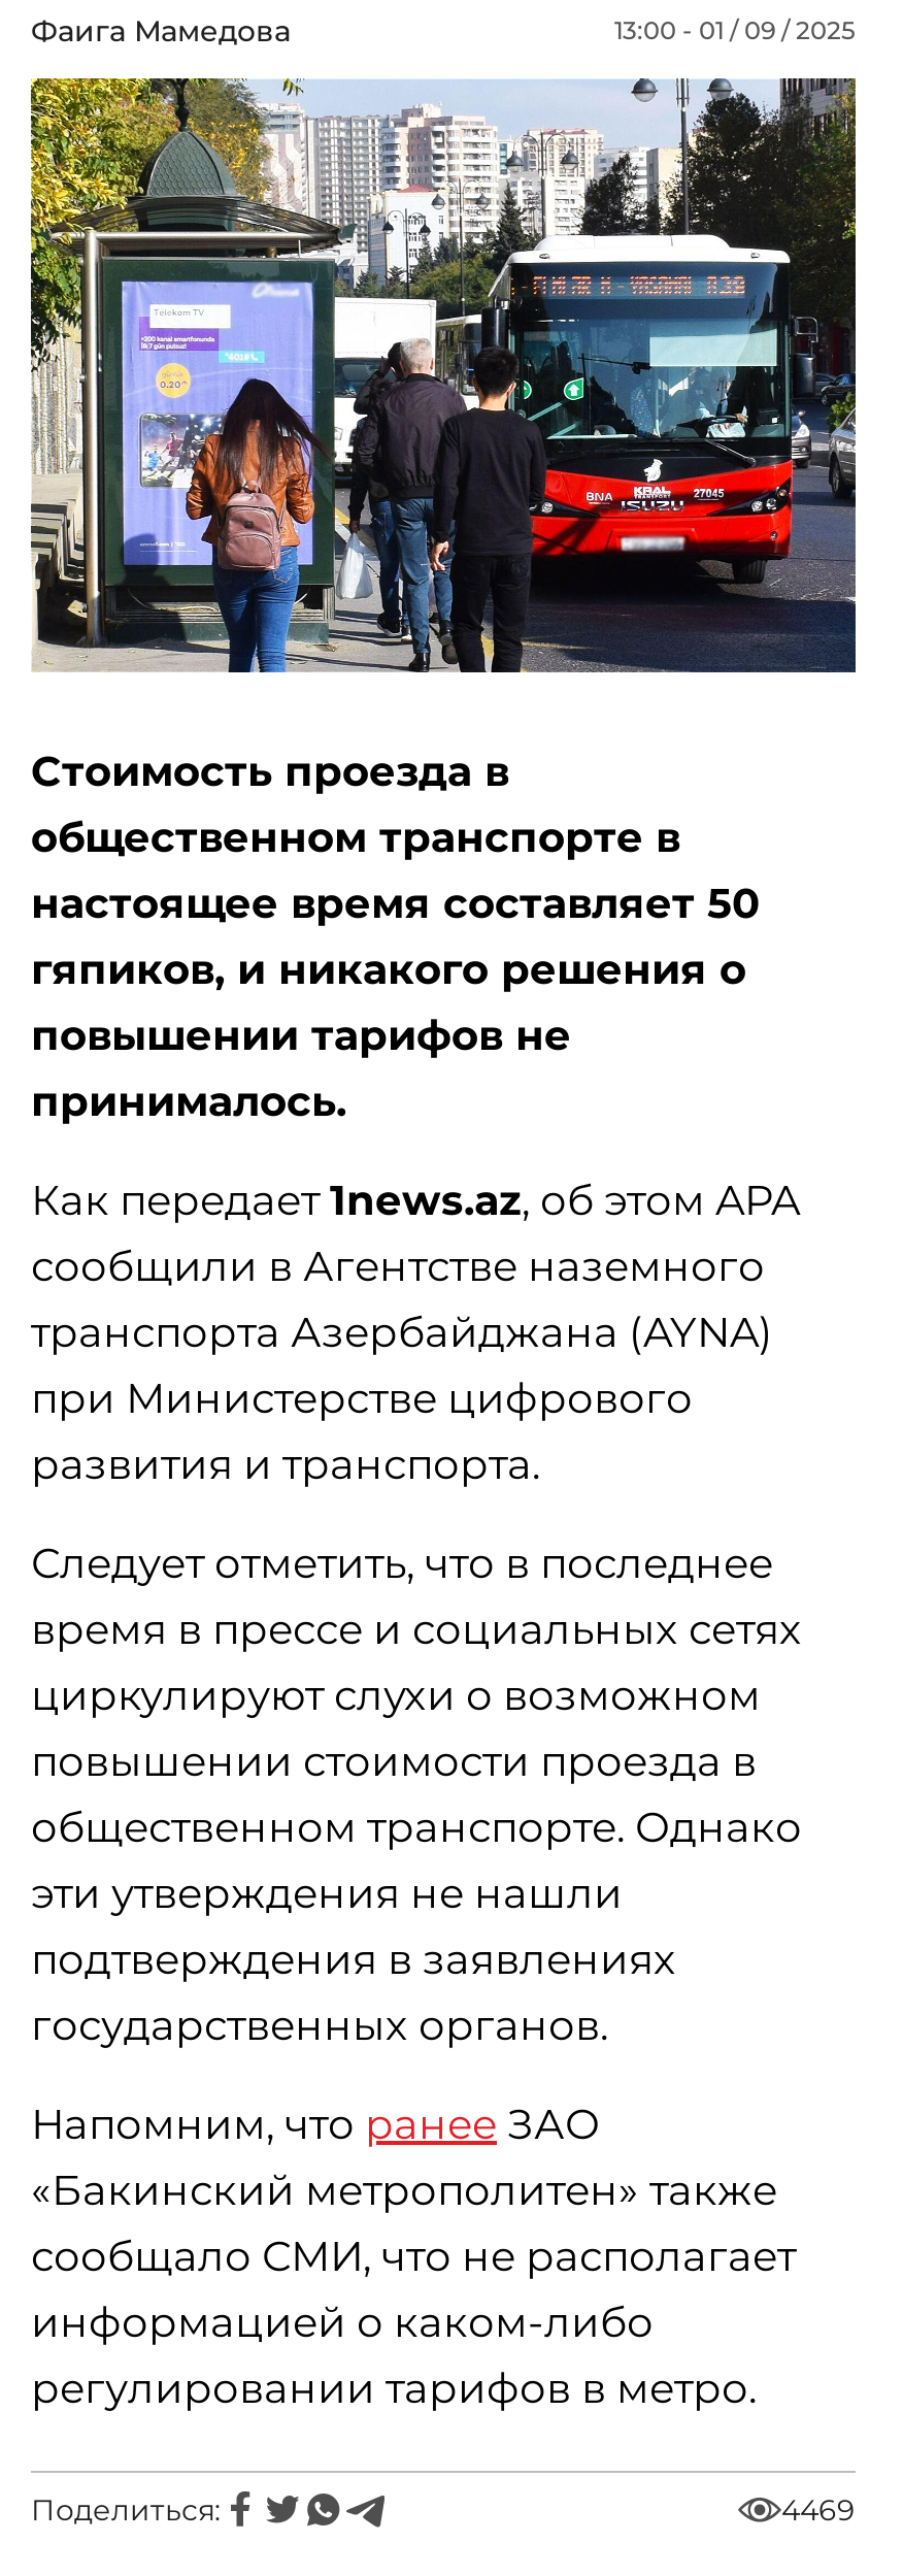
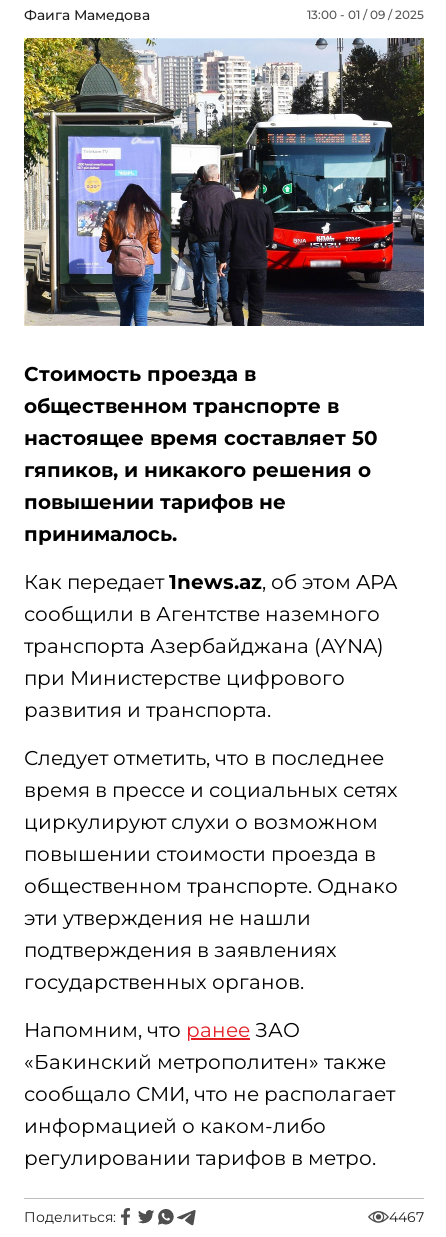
- 4469
+ 4467
